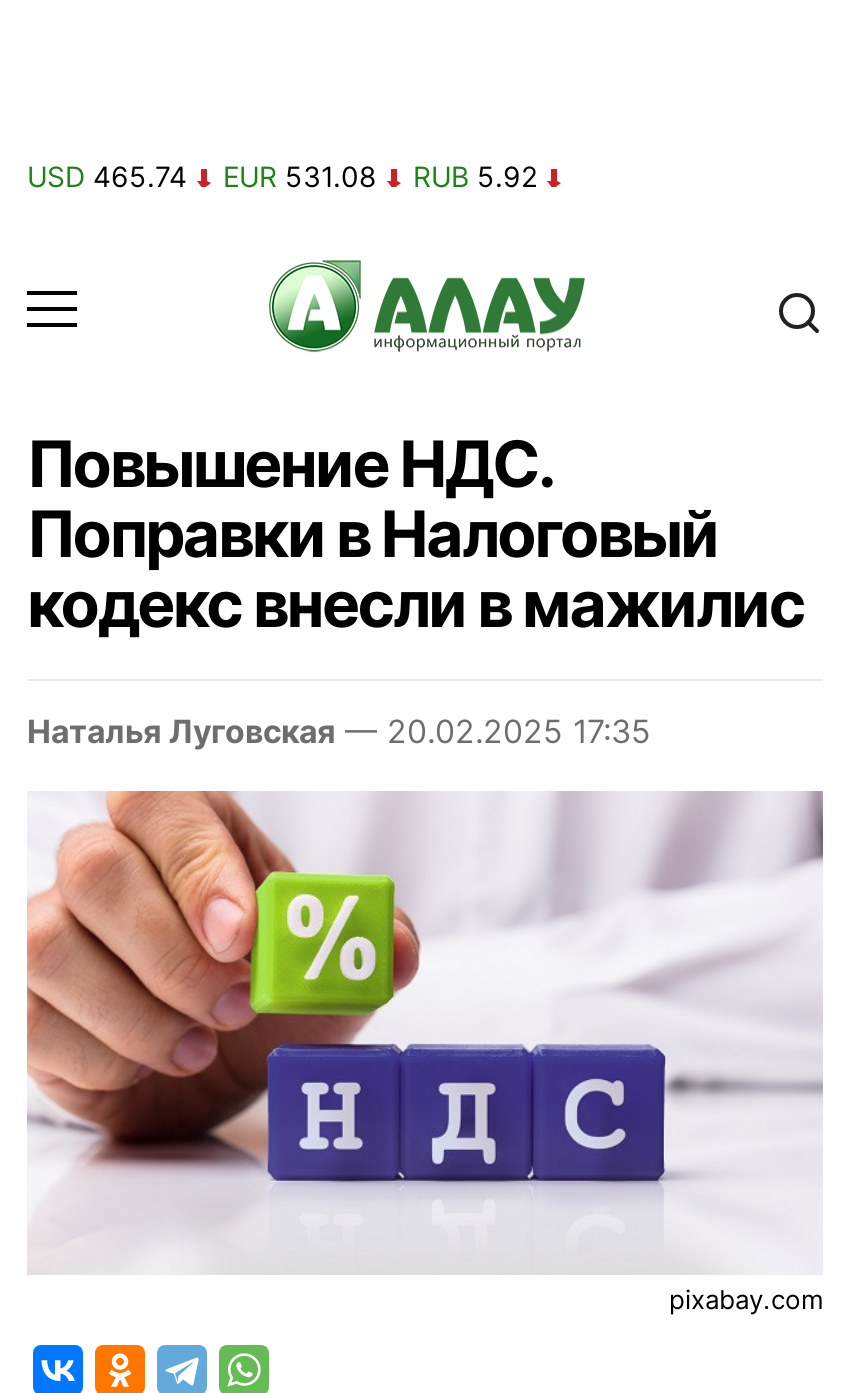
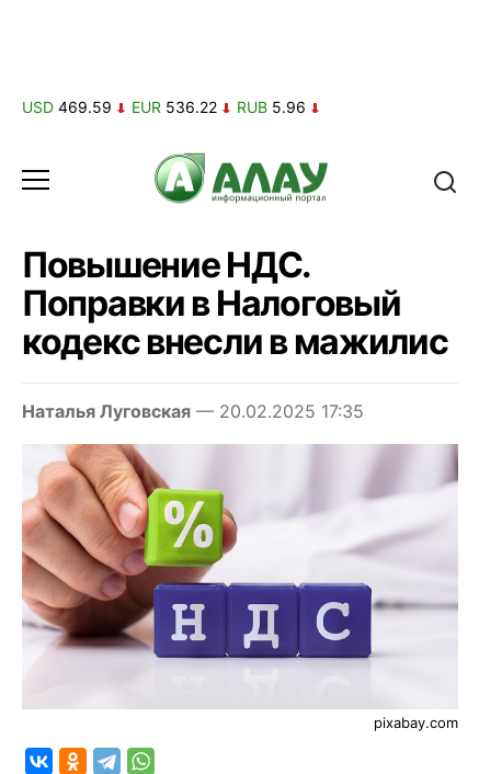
- USD 465.74
+ USD 469.59

- EUR 531.08
+ EUR 536.22

- RUB 5.92
+ RUB 5.96
